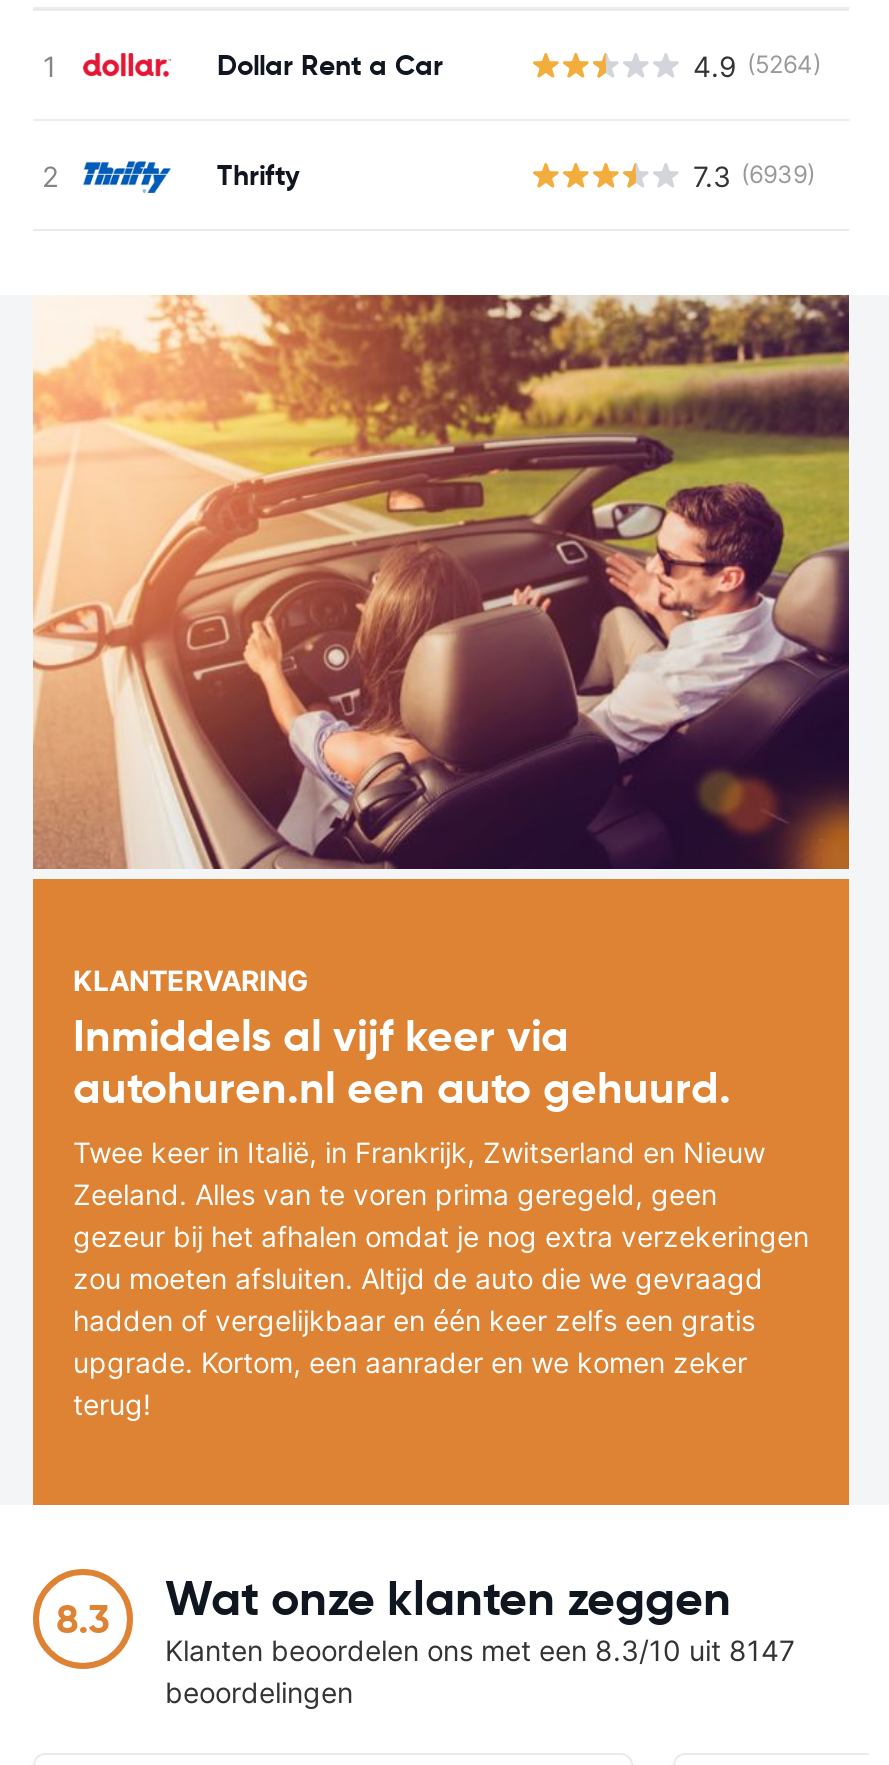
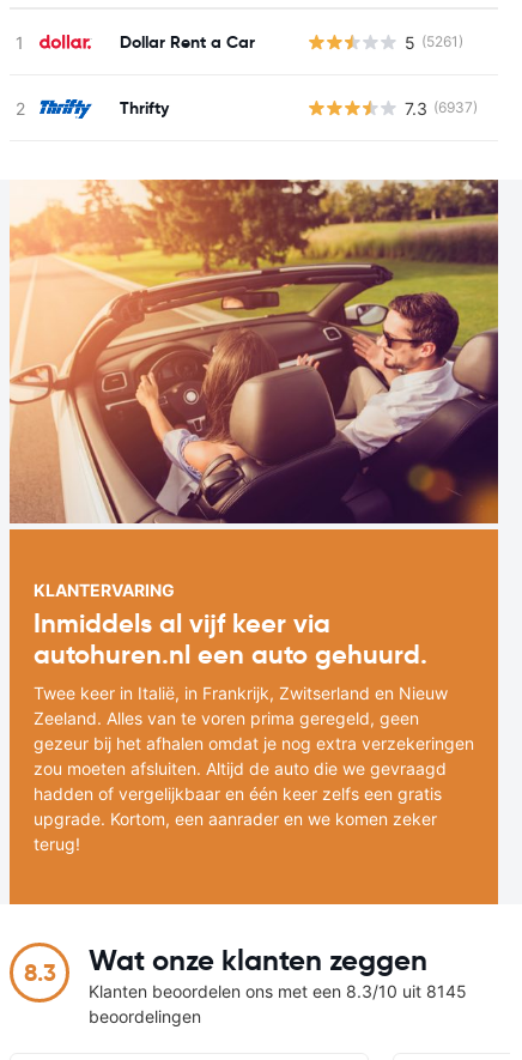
- 4.9 (5264)
+ 5 (5261)

- 7.3 (6939)
+ 7.3 (6937)

- Klanten beoordelen ons met een 8.3/10 uit 8147
+ Klanten beoordelen ons met een 8.3/10 uit 8145
